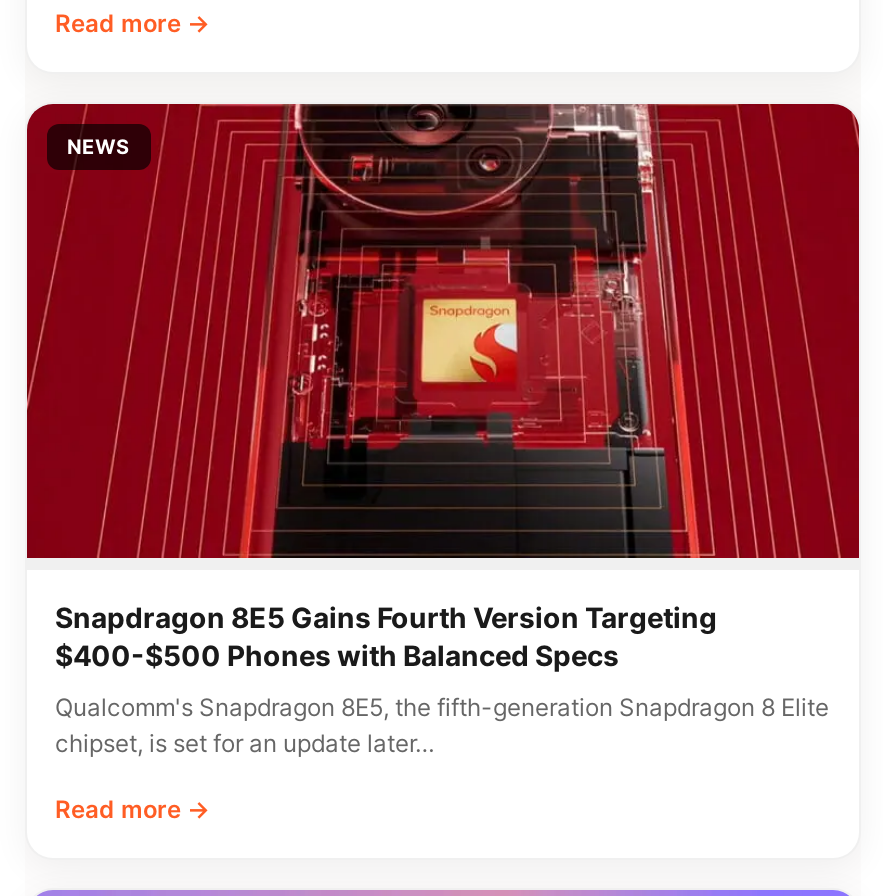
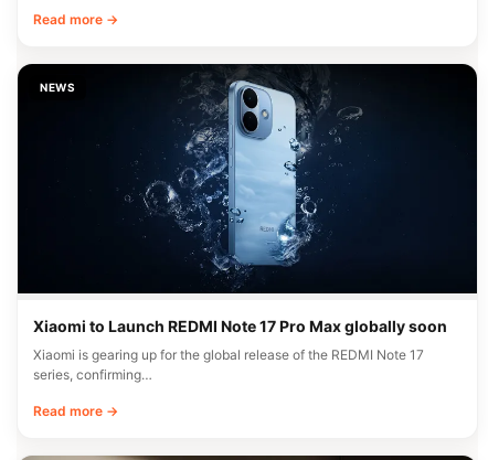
- [image]
- Snapdragon 8E5 Gains Fourth Version Targeting
- $400-$500 Phones with Balanced Specs
+ [image]
+ Xiaomi to Launch REDMI Note 17 Pro Max globally soon

- Qualcomm's Snapdragon 8E5, the fifth-generation Snapdragon 8 Elite
- chipset, is set for an update later…
+ Xiaomi is gearing up for the global release of the REDMI Note 17
+ series, confirming…
